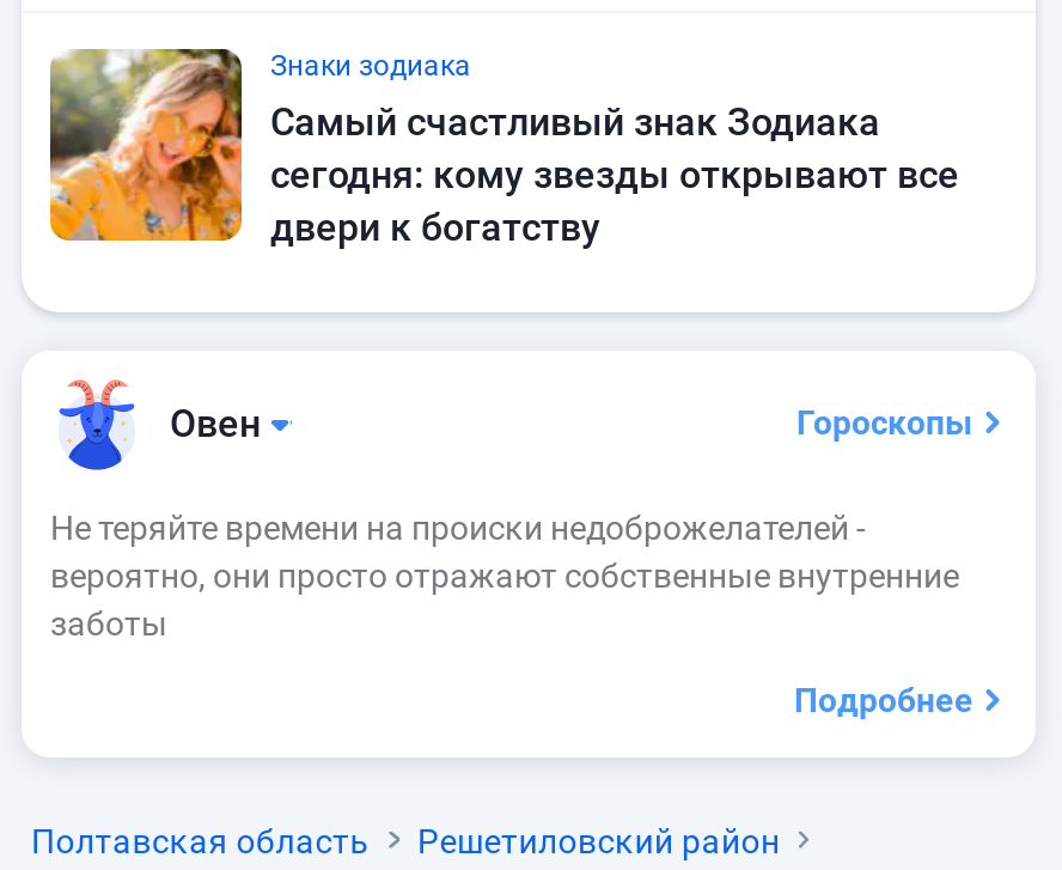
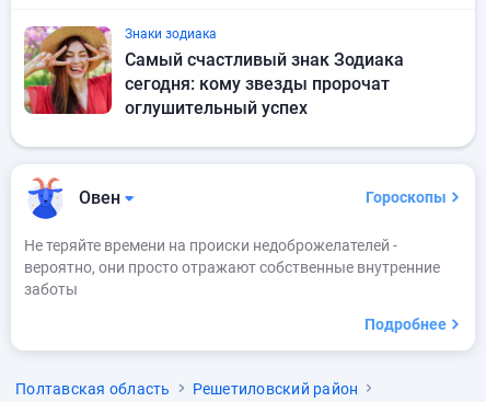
- [image]
- сегодня: кому звезды открывают все
- двери к богатству
+ [image]
+ сегодня: кому звезды пророчат
+ оглушительный успех
